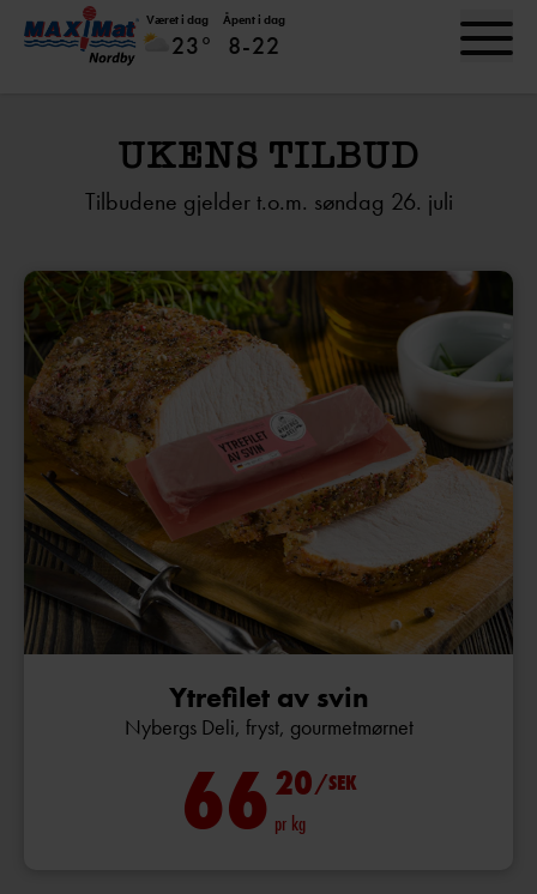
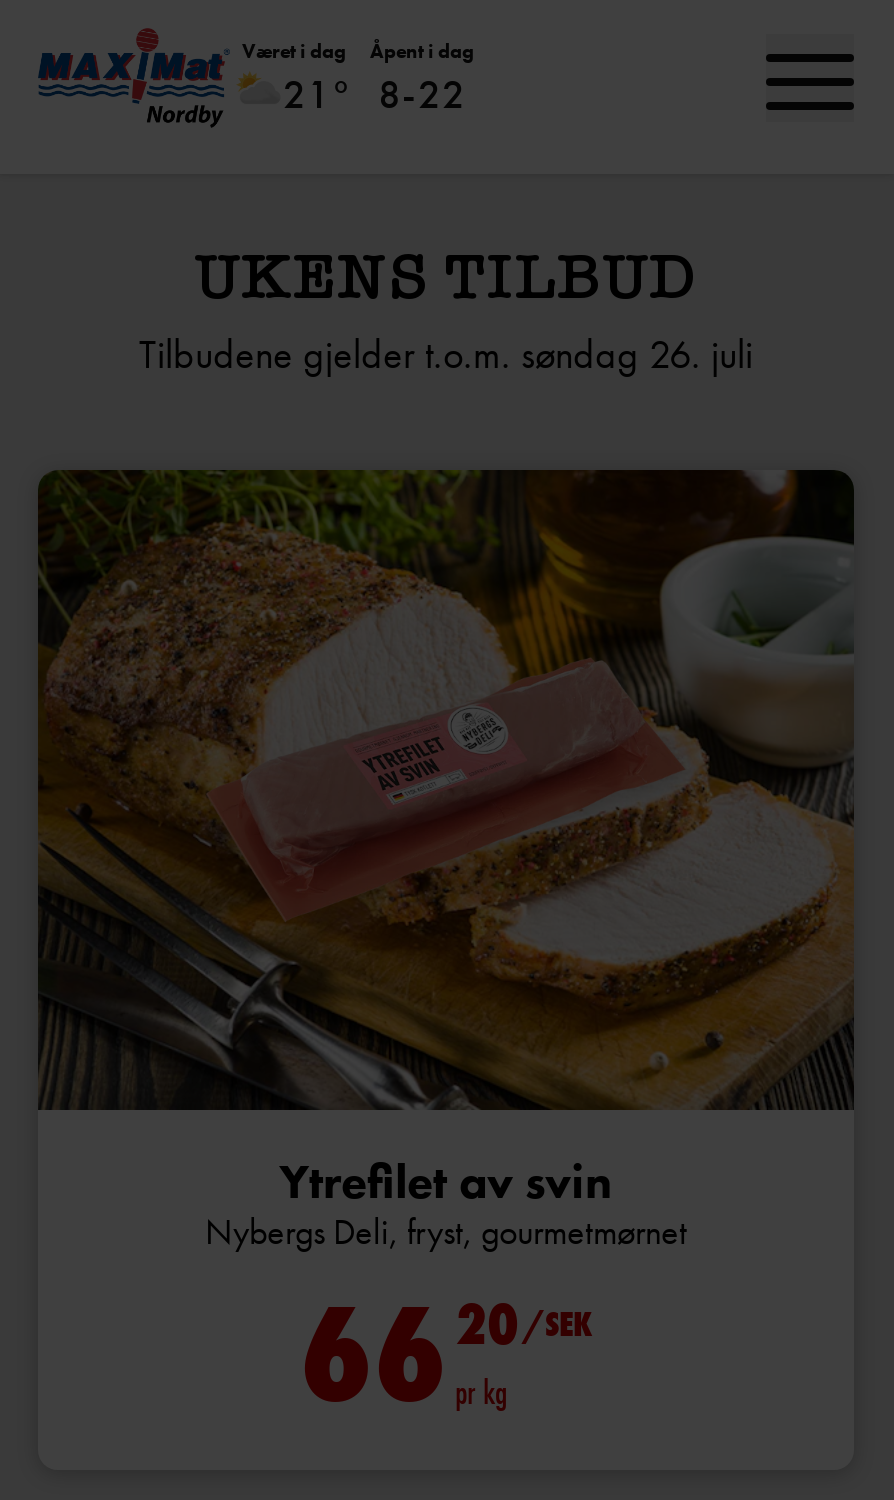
- 23° 8-22
+ 21° 8-22
